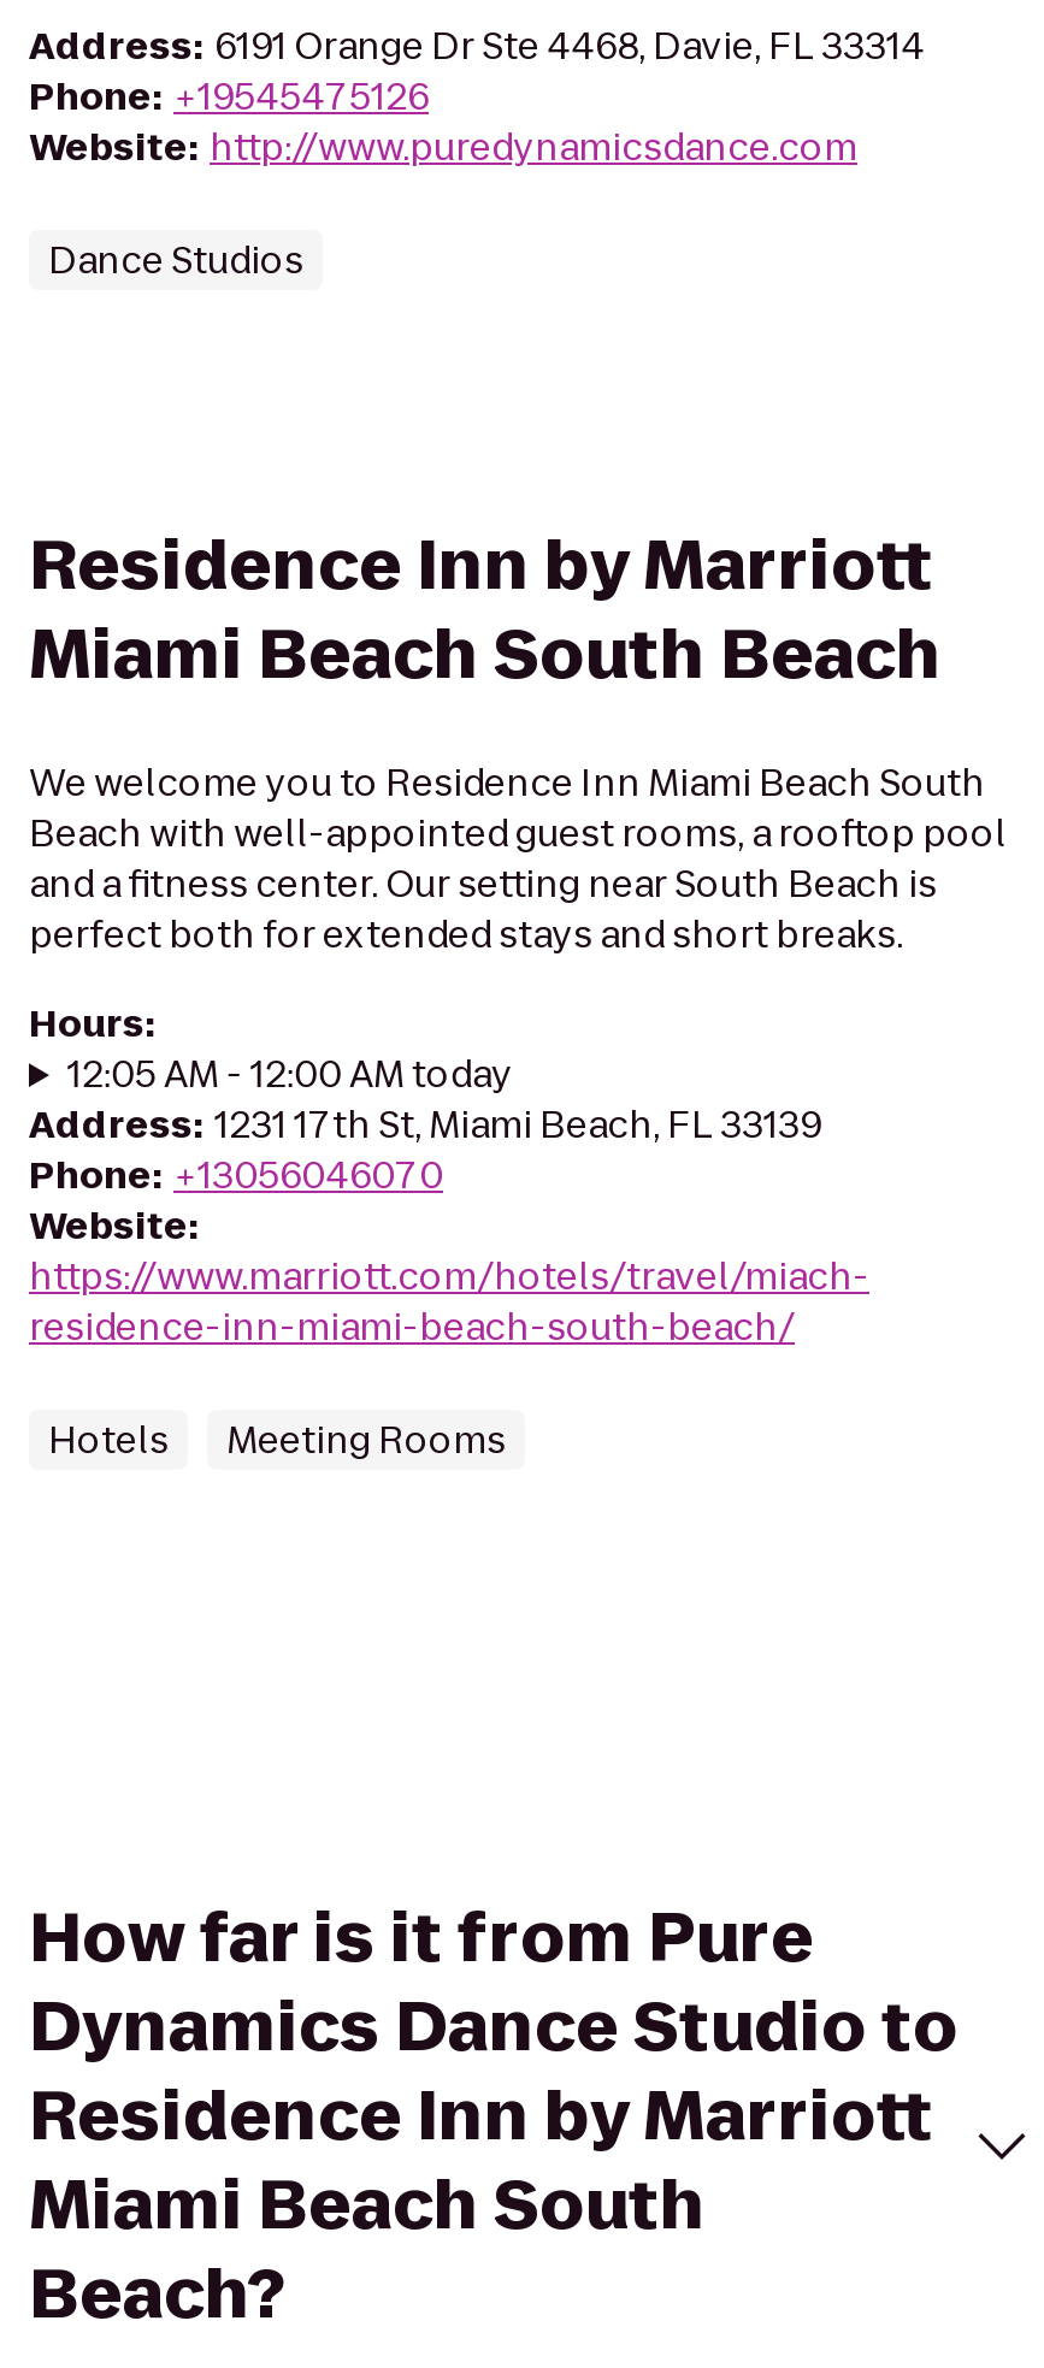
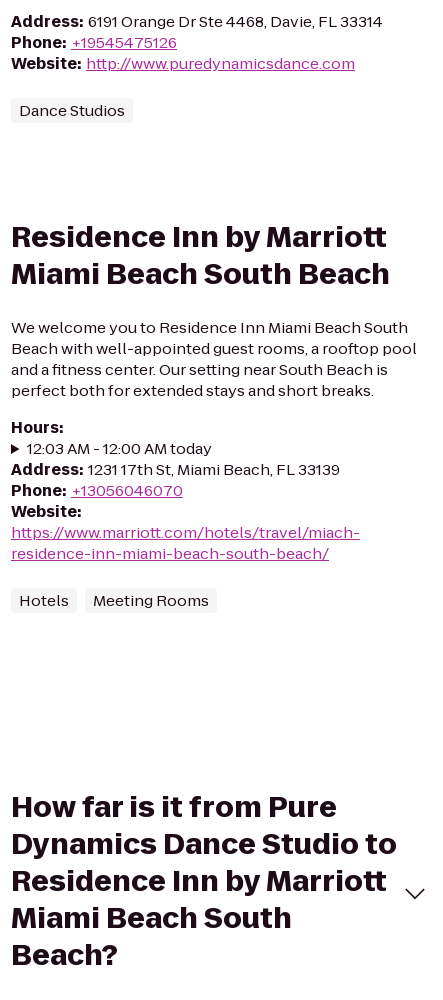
- 12:05 AM - 12:00 AM today
+ 12:03 AM - 12:00 AM today
